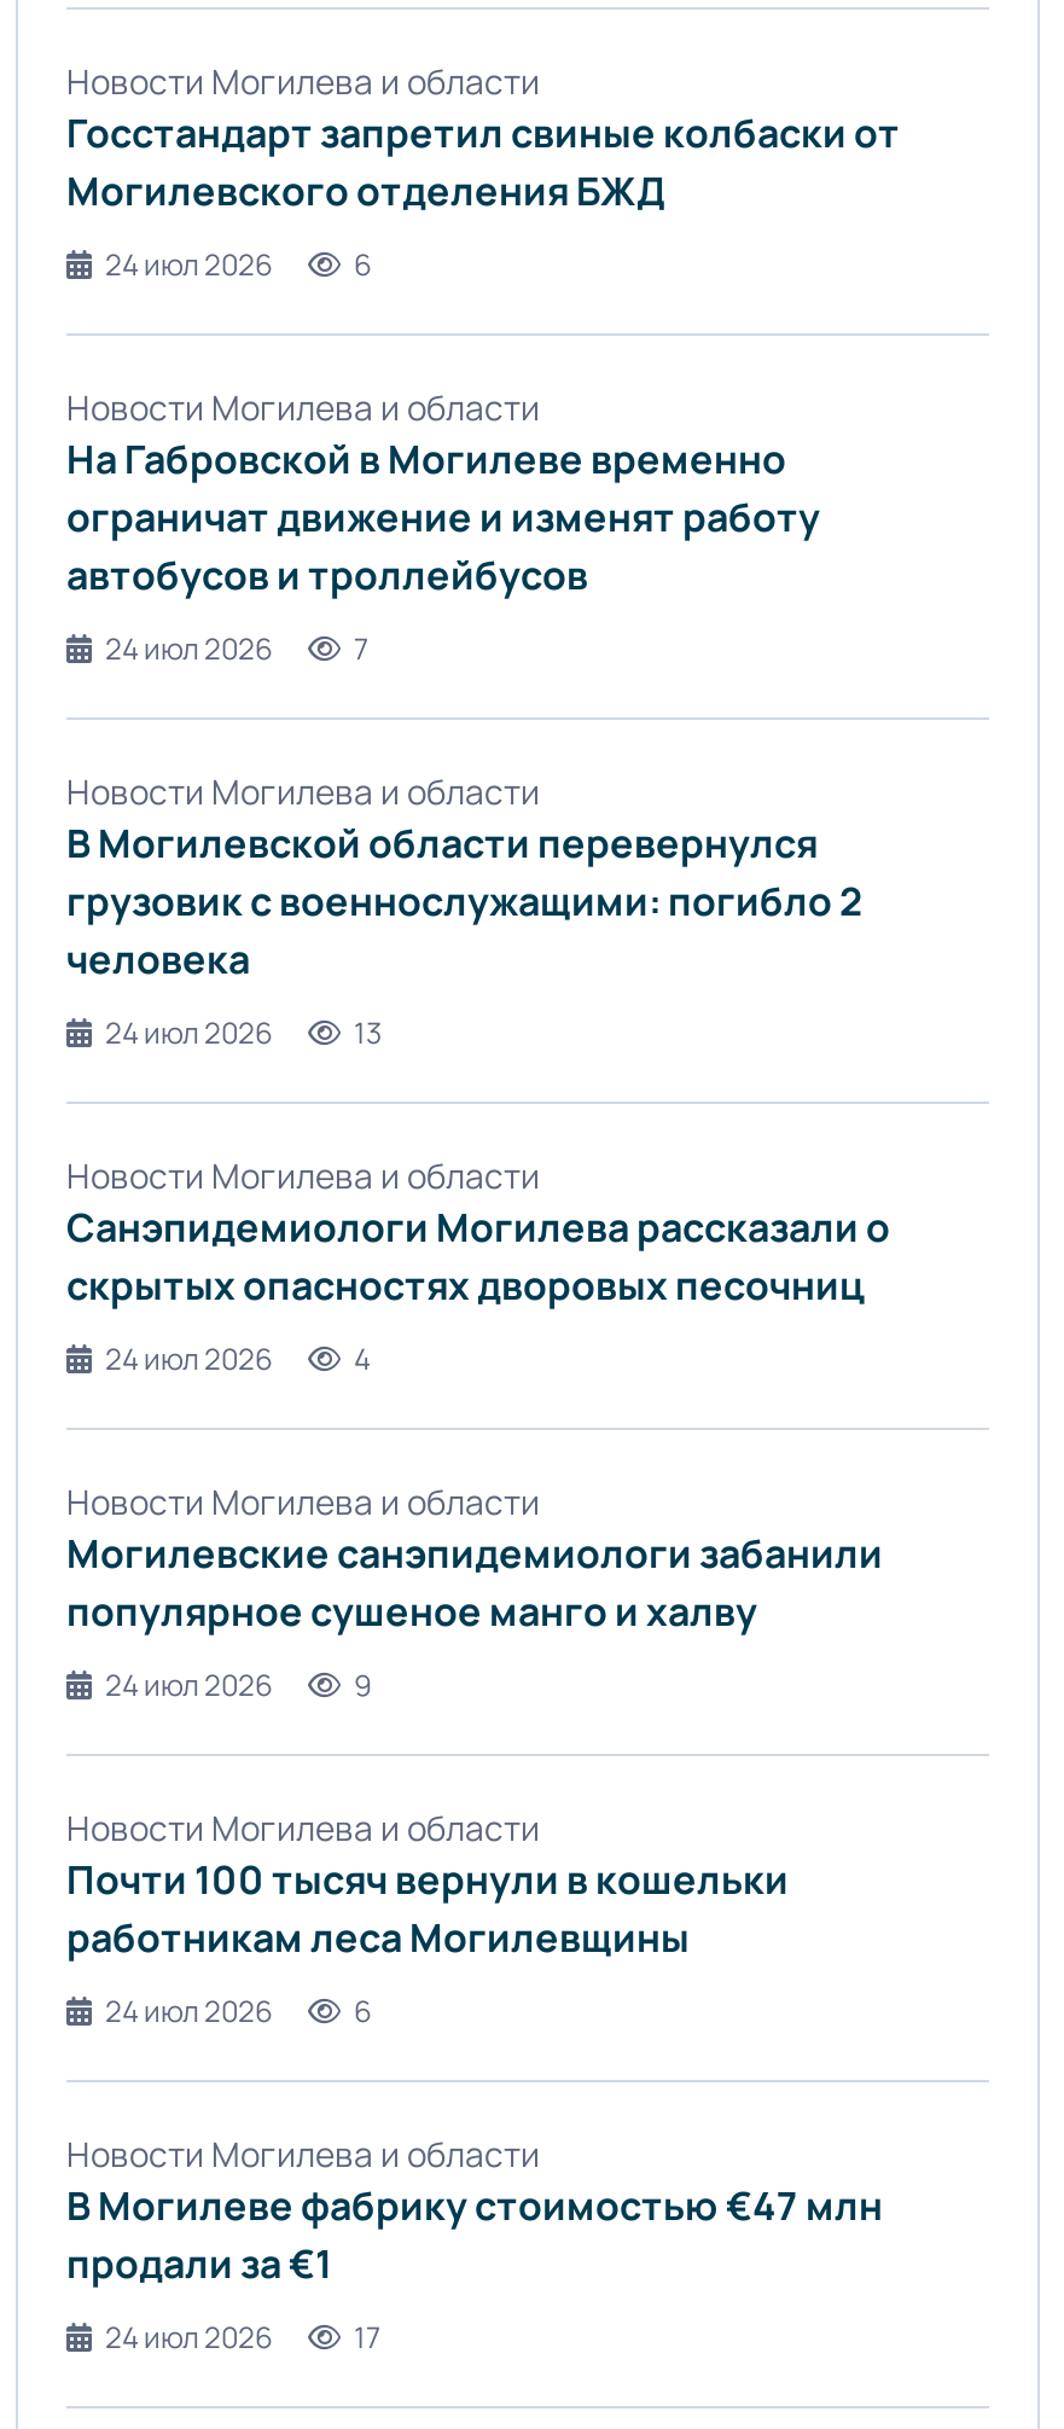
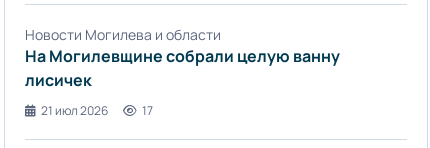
- Госстандарт запретил свиные колбаски от
- Могилевского отделения БЖД
- 24 июл 2026
- 6
- Новости Могилева и области
- На Габровской в Могилеве временно
- ограничат движение и изменят работу
- автобусов и троллейбусов
- 24 июл 2026
- 7
- Новости Могилева и области
- В Могилевской области перевернулся
- грузовик с военнослужащими: погибло 2
- человека
- 24 июл 2026
- 13
- Новости Могилева и области
- Санэпидемиологи Могилева рассказали о
- скрытых опасностях дворовых песочниц
- 24 июл 2026
- 4
- Новости Могилева и области
- Могилевские санэпидемиологи забанили
- популярное сушеное манго и халву
- 24 июл 2026
- 9
- Новости Могилева и области
- Почти 100 тысяч вернули в кошельки
- работникам леса Могилевщины
- 24 июл 2026
- 6
- Новости Могилева и области
- В Могилеве фабрику стоимостью €47 млн
- продали за €1
- 24 июл 2026
+ На Могилевщине собрали целую ванну
+ лисичек
+ 21 июл 2026
